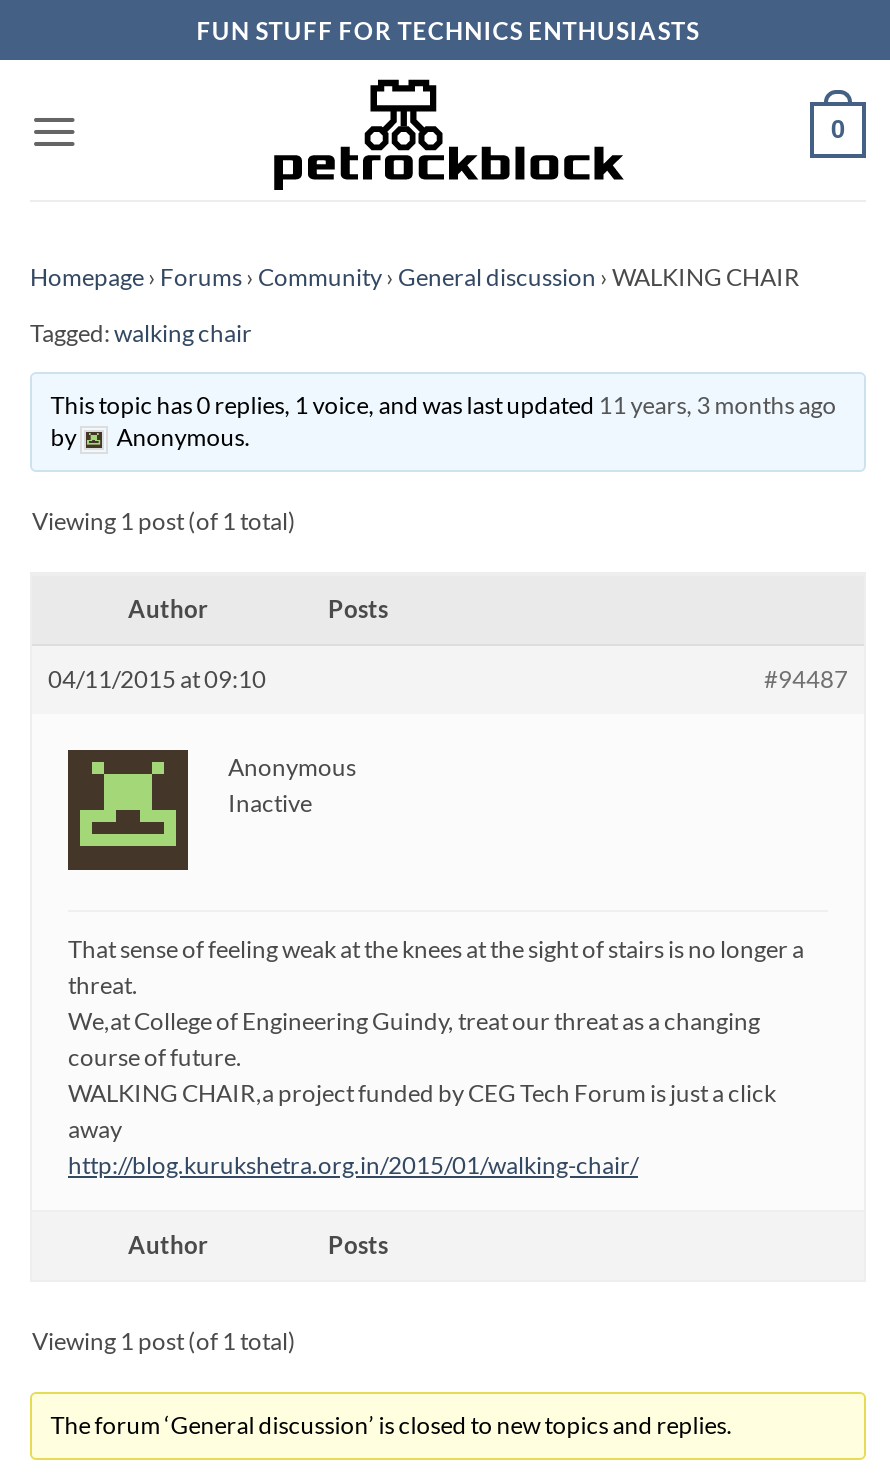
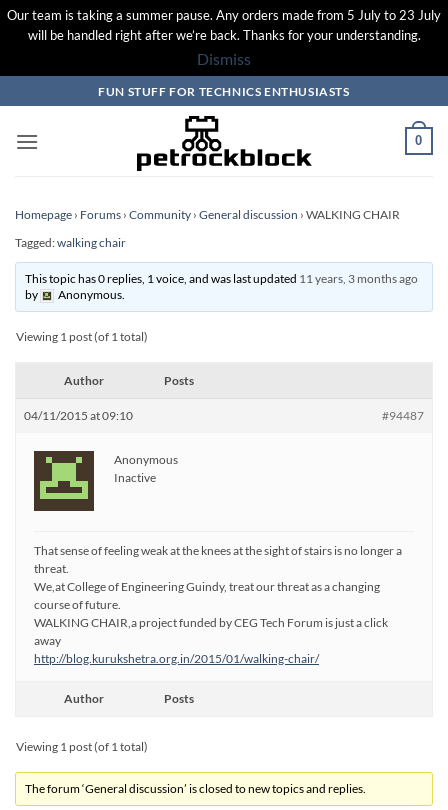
+ Our team is taking a summer pause. Any orders made from 5 July to 23 July
+ will be handled right after we’re back. Thanks for your understanding.
+ Dismiss
